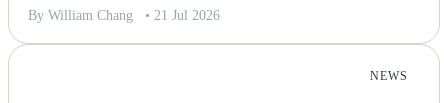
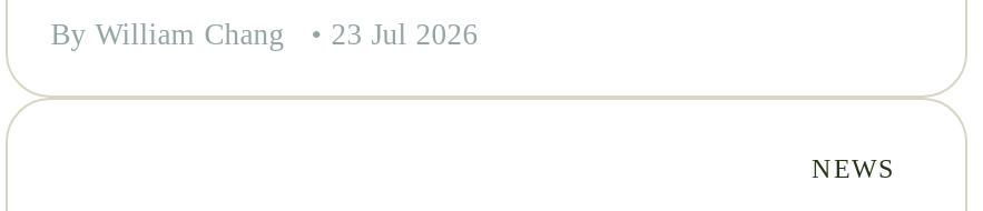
- By William Chang • 21 Jul 2026
+ By William Chang • 23 Jul 2026
